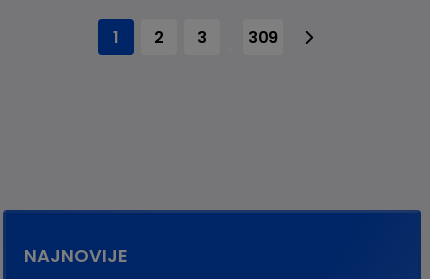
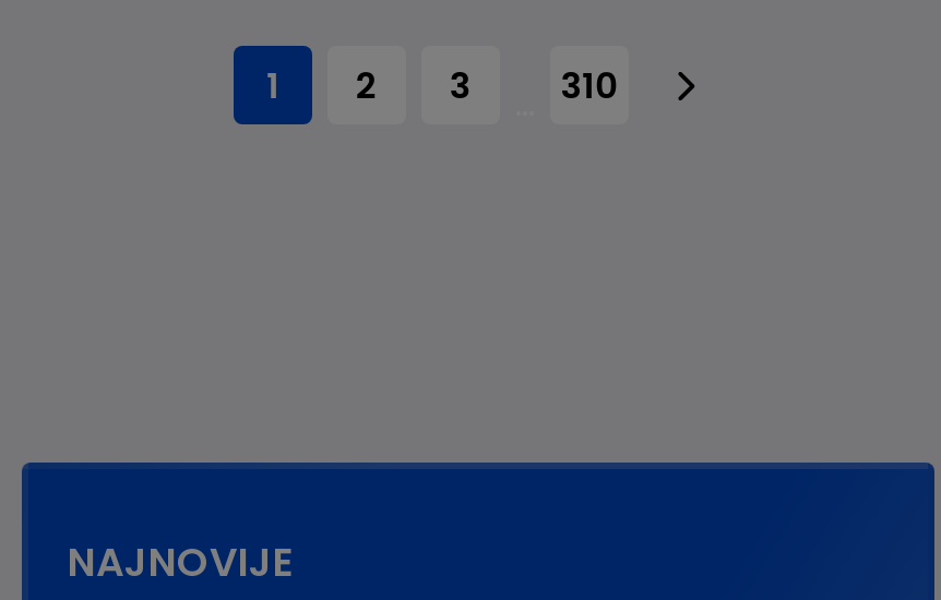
- 1 2 3 ... 309
+ 1 2 3 ... 310
